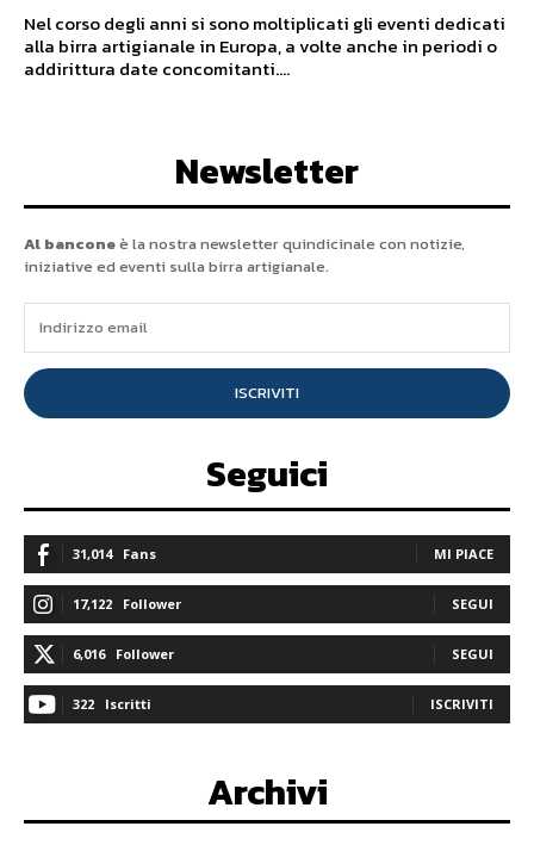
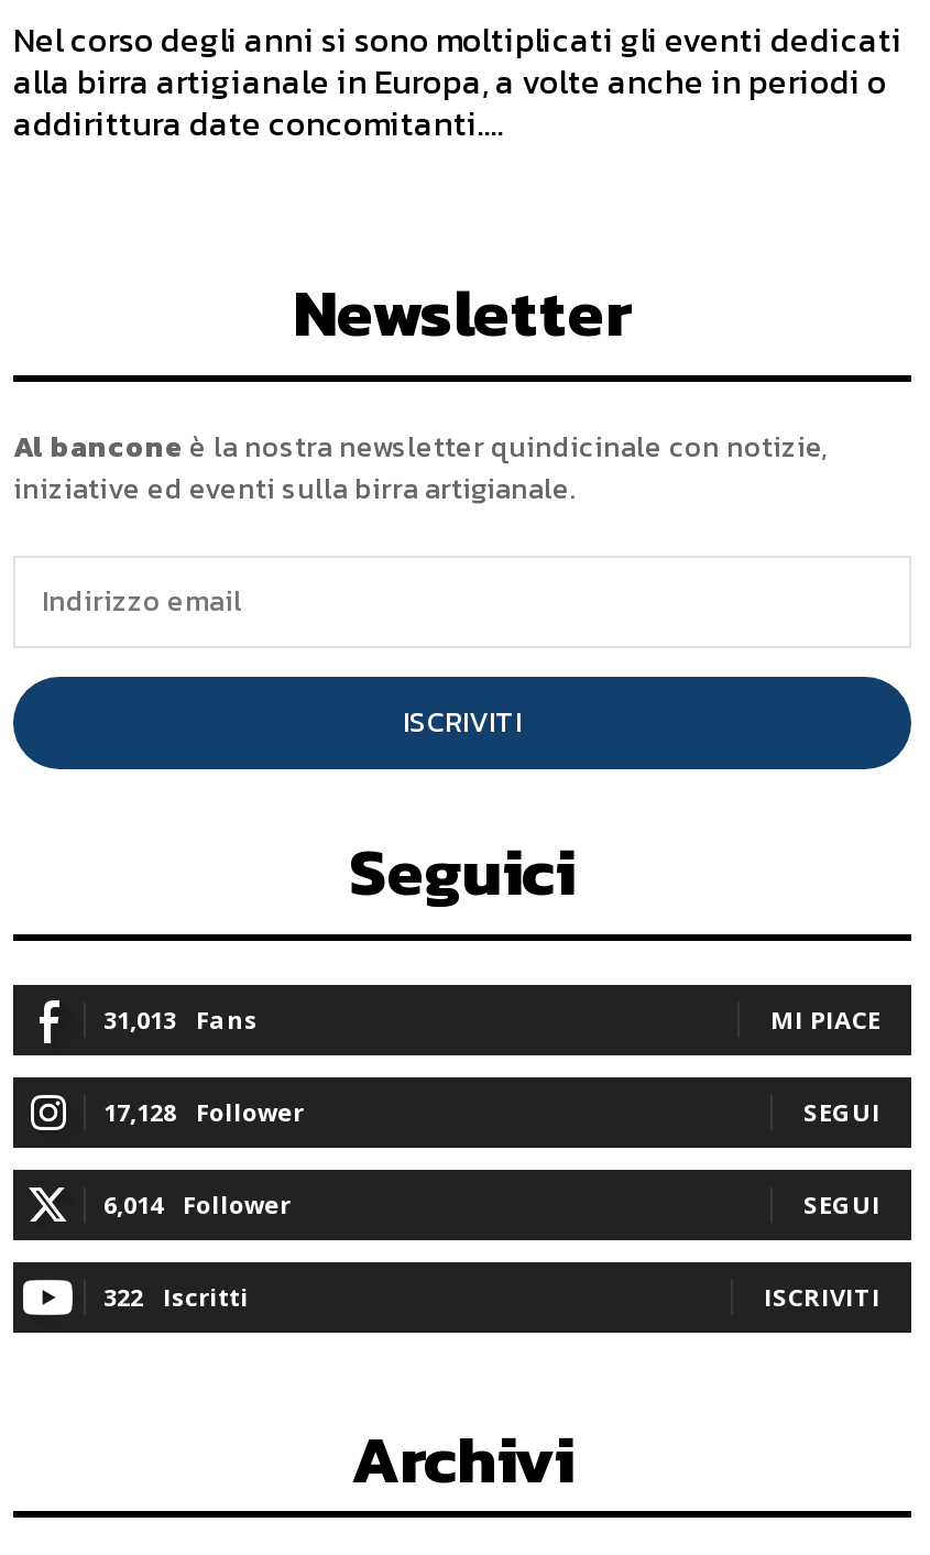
- 31,014 Fans
+ 31,013 Fans

- 17,122 Follower
+ 17,128 Follower

- 6,016 Follower
+ 6,014 Follower
